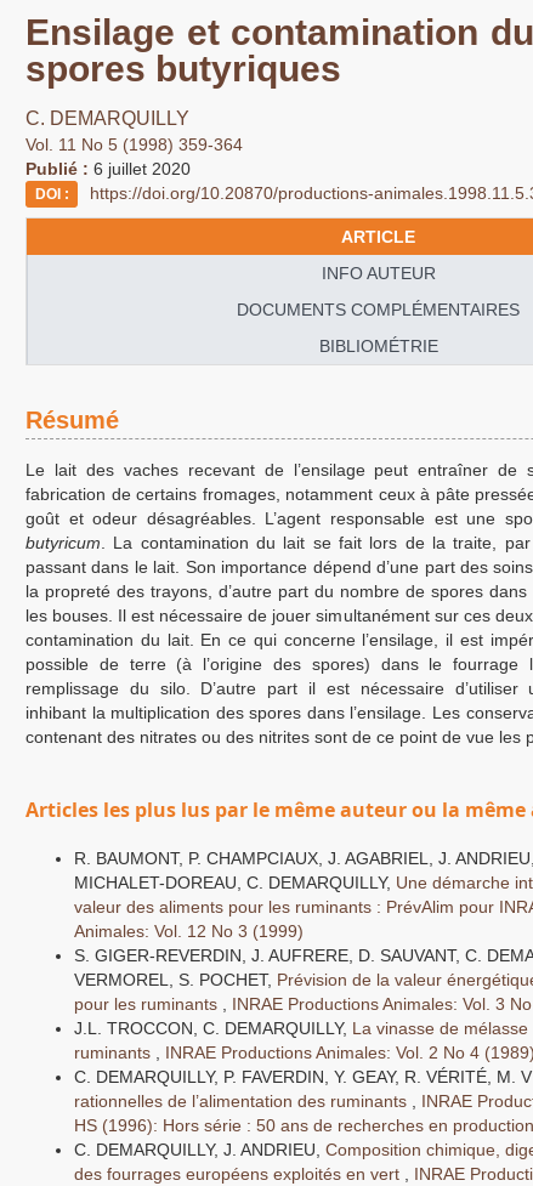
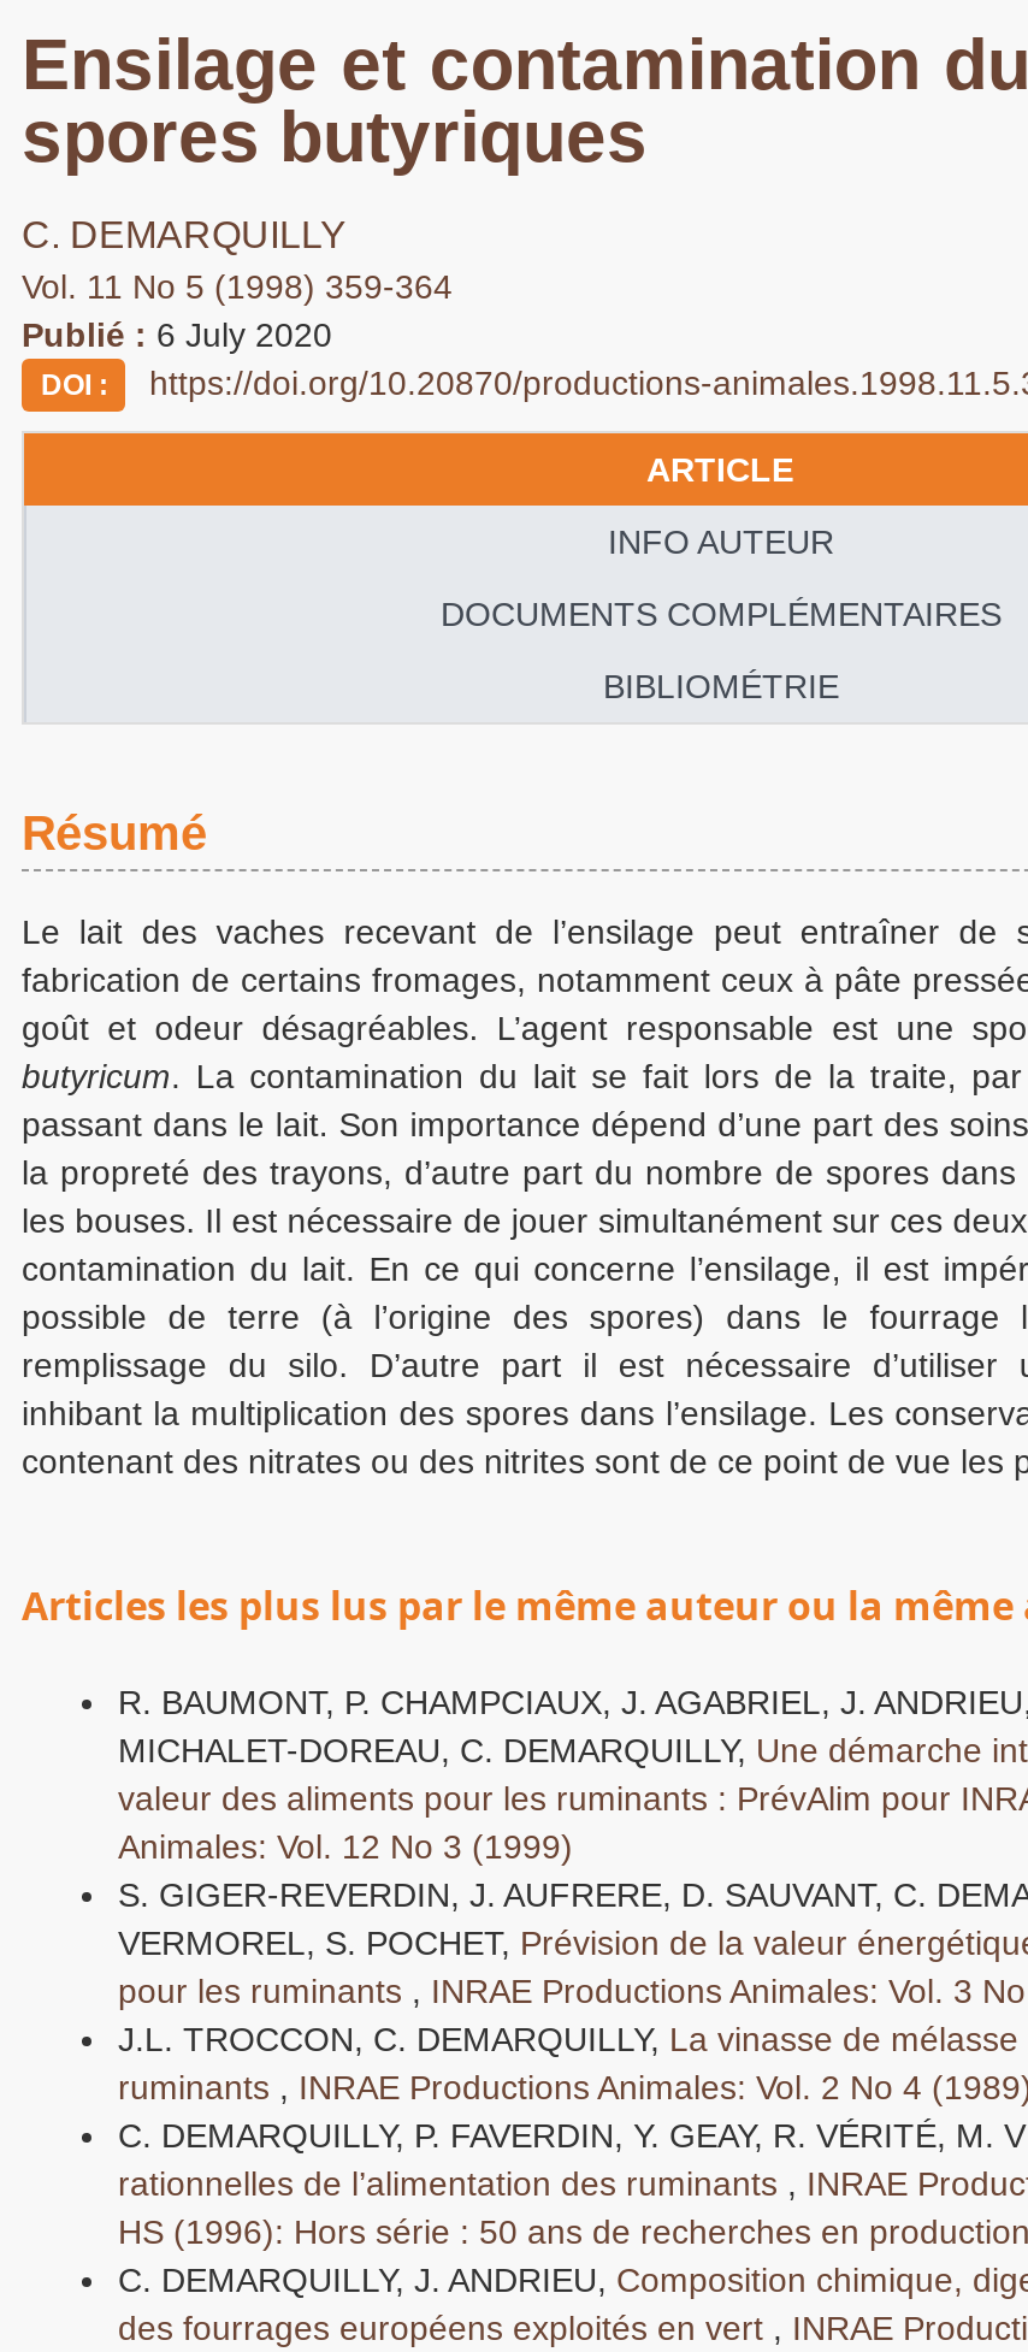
- Publié : 6 juillet 2020
+ Publié : 6 July 2020
